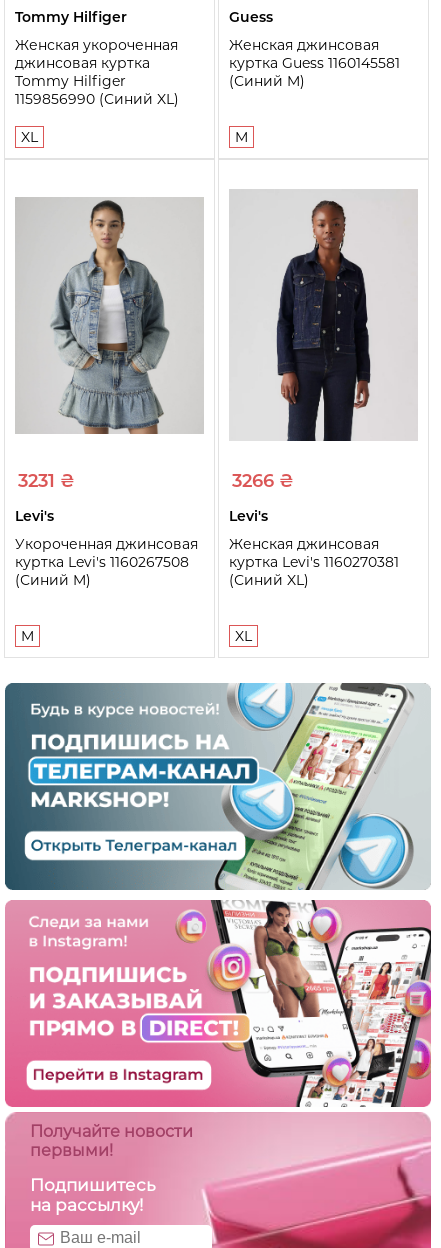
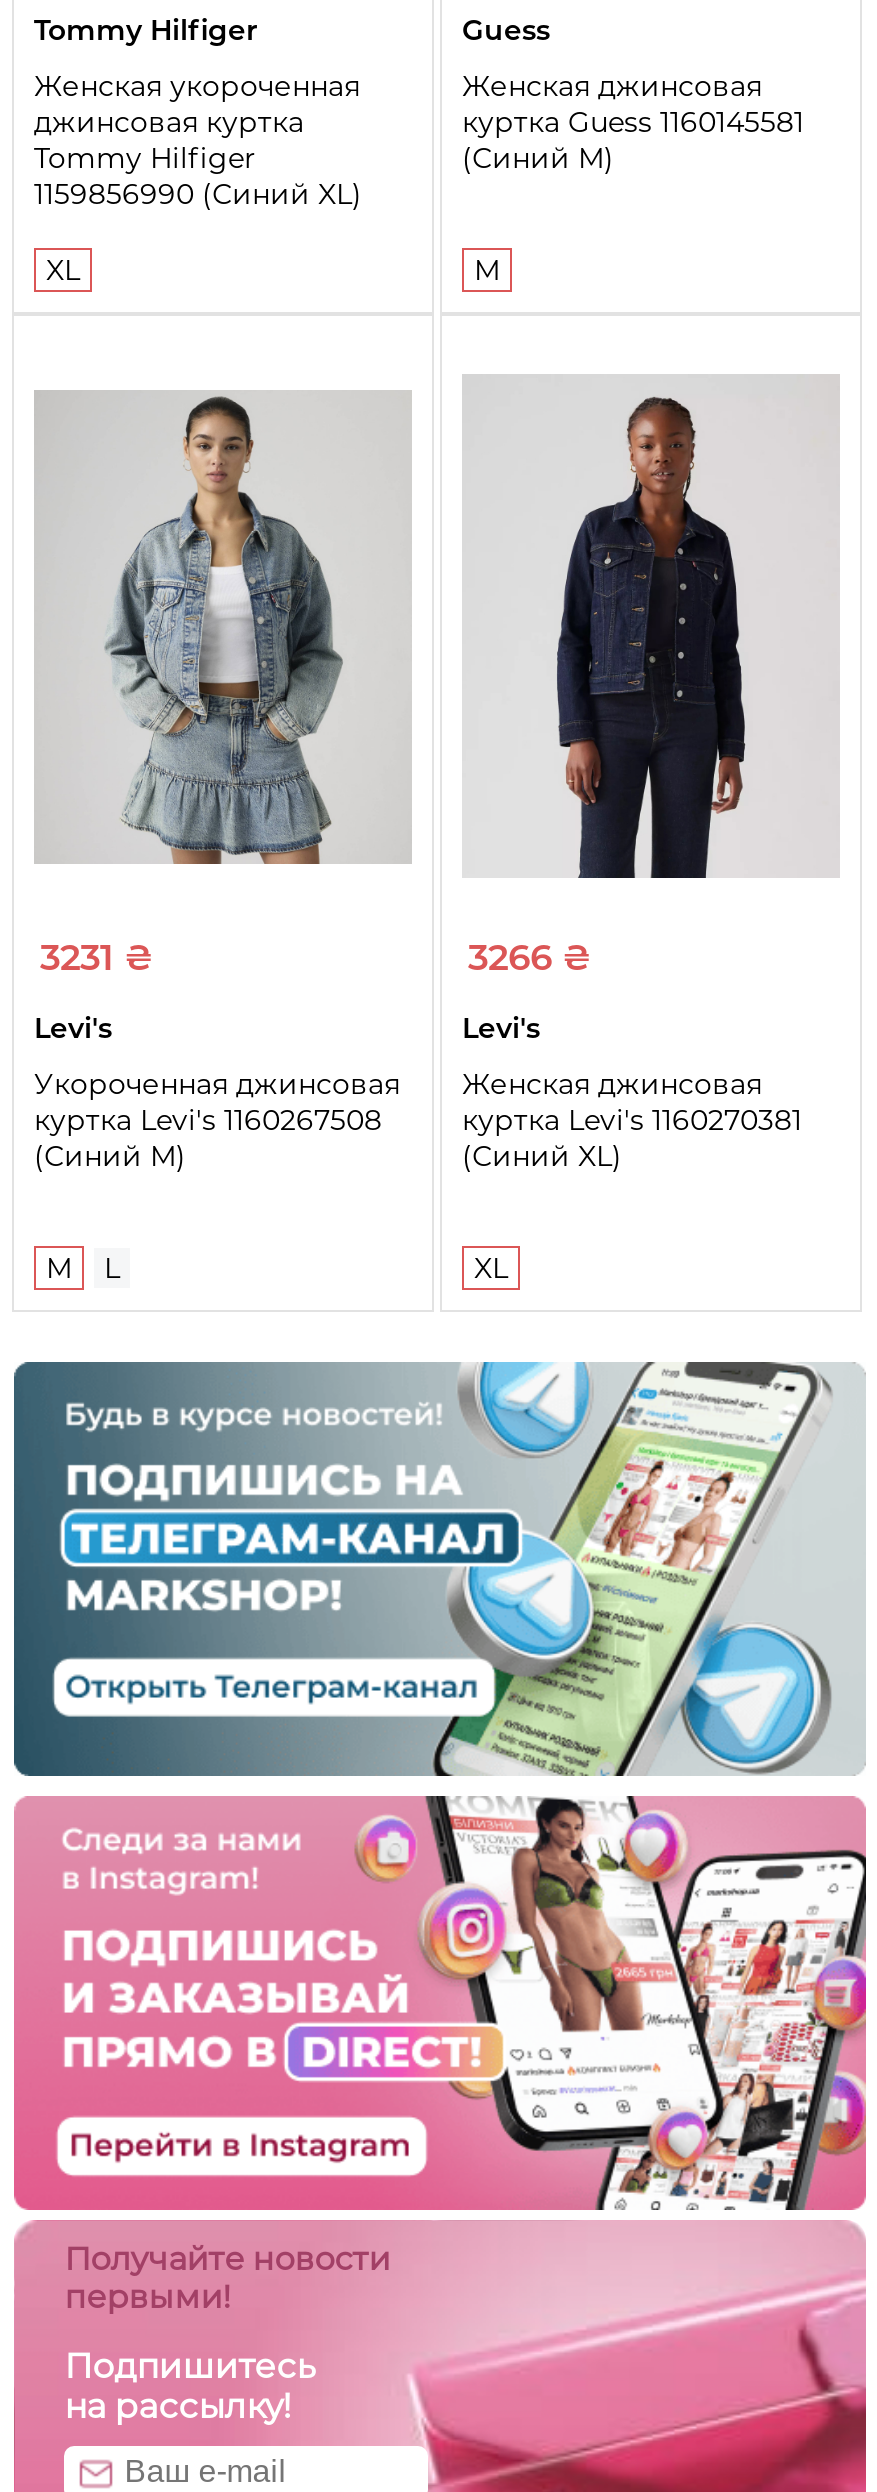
+ L
